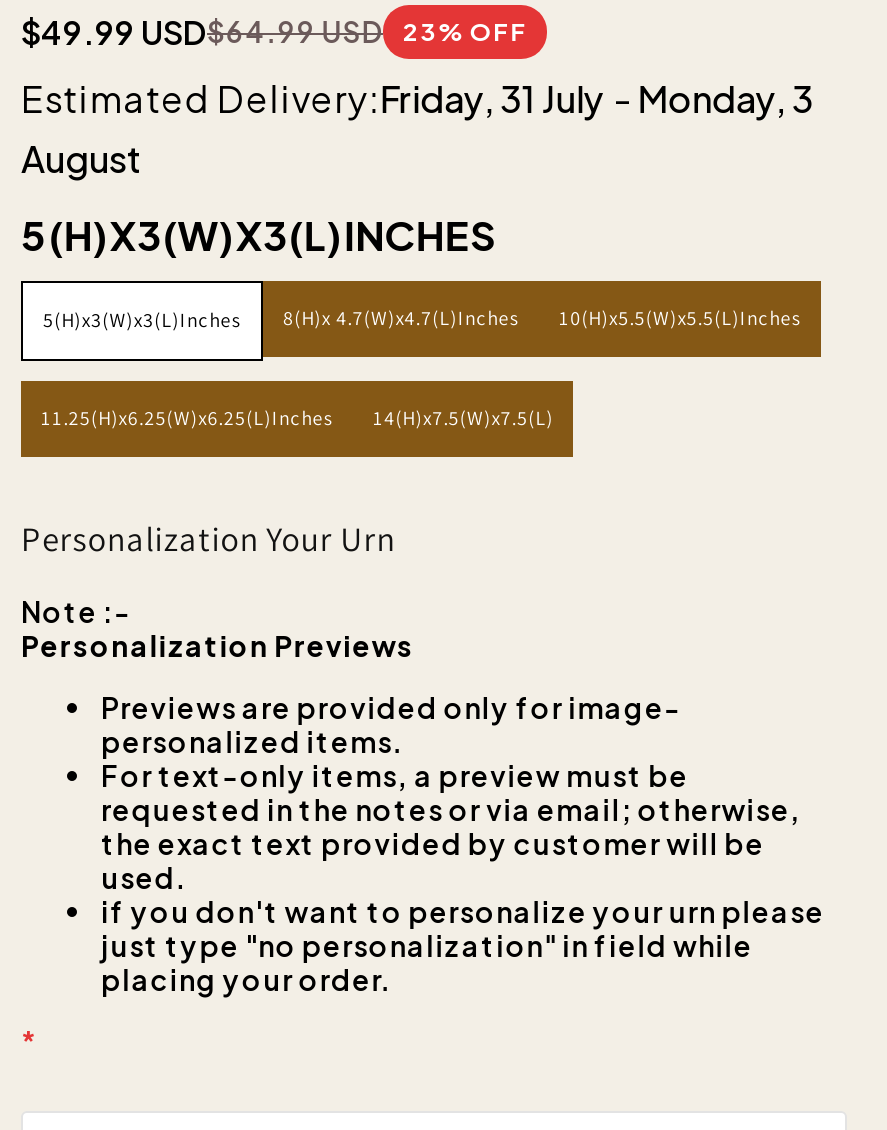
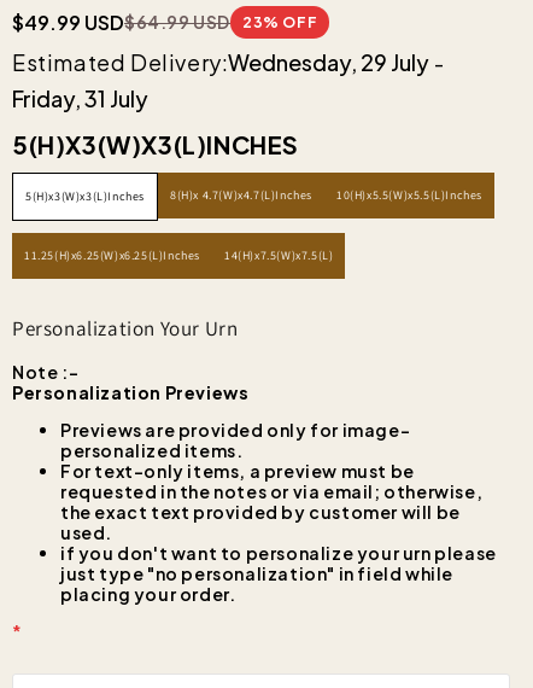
- Estimated Delivery:Friday, 31 July - Monday, 3
- August
+ Estimated Delivery:Wednesday, 29 July -
+ Friday, 31 July
